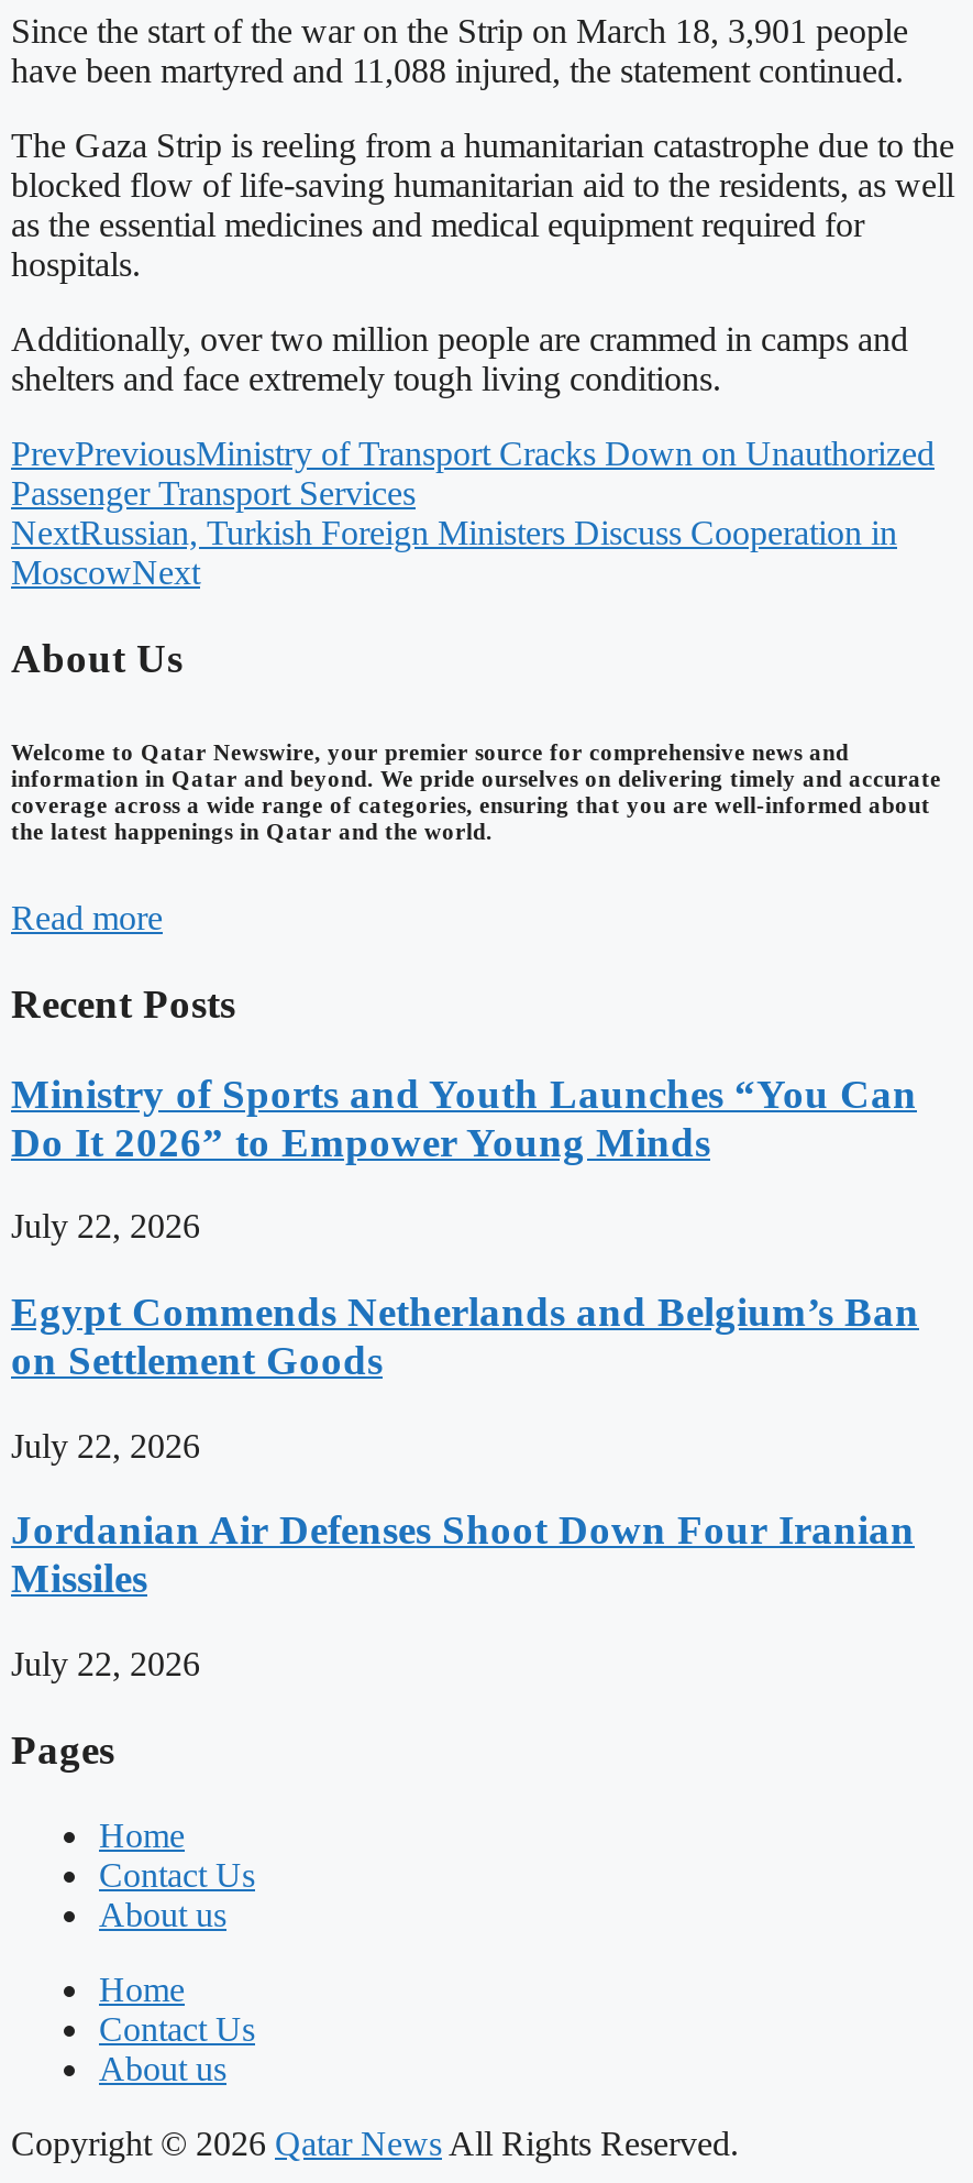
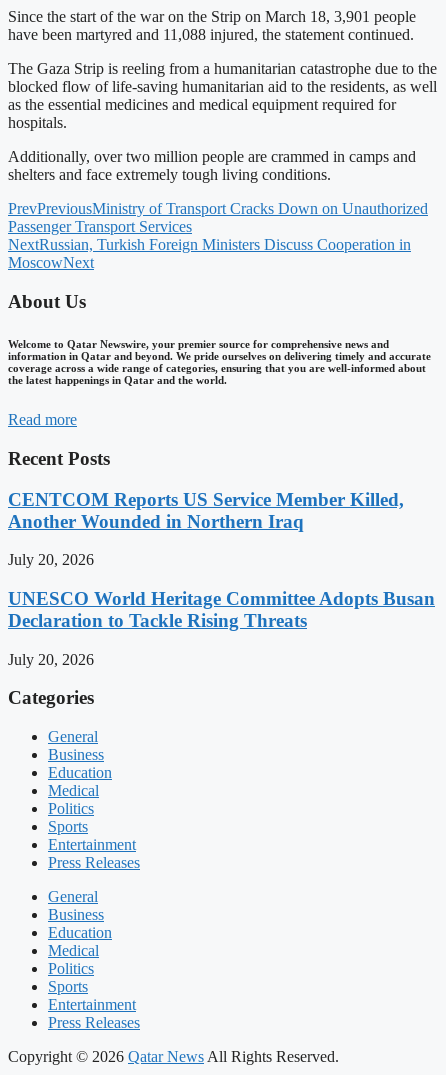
- Ministry of Sports and Youth Launches “You Can
- Do It 2026” to Empower Young Minds
- July 22, 2026
- Egypt Commends Netherlands and Belgium’s Ban
- on Settlement Goods
- July 22, 2026
- Jordanian Air Defenses Shoot Down Four Iranian
- Missiles
- July 22, 2026
- Pages
- Home
- Contact Us
- About us
- Home
- Contact Us
- About us
+ CENTCOM Reports US Service Member Killed,
+ Another Wounded in Northern Iraq
+ July 20, 2026
+ UNESCO World Heritage Committee Adopts Busan
+ Declaration to Tackle Rising Threats
+ July 20, 2026
+ Categories
+ General
+ Business
+ Education
+ Medical
+ Politics
+ Sports
+ Entertainment
+ Press Releases
+ General
+ Business
+ Education
+ Medical
+ Politics
+ Sports
+ Entertainment
+ Press Releases
